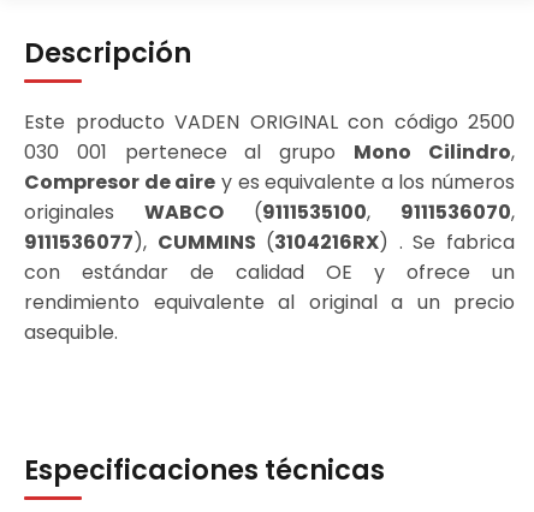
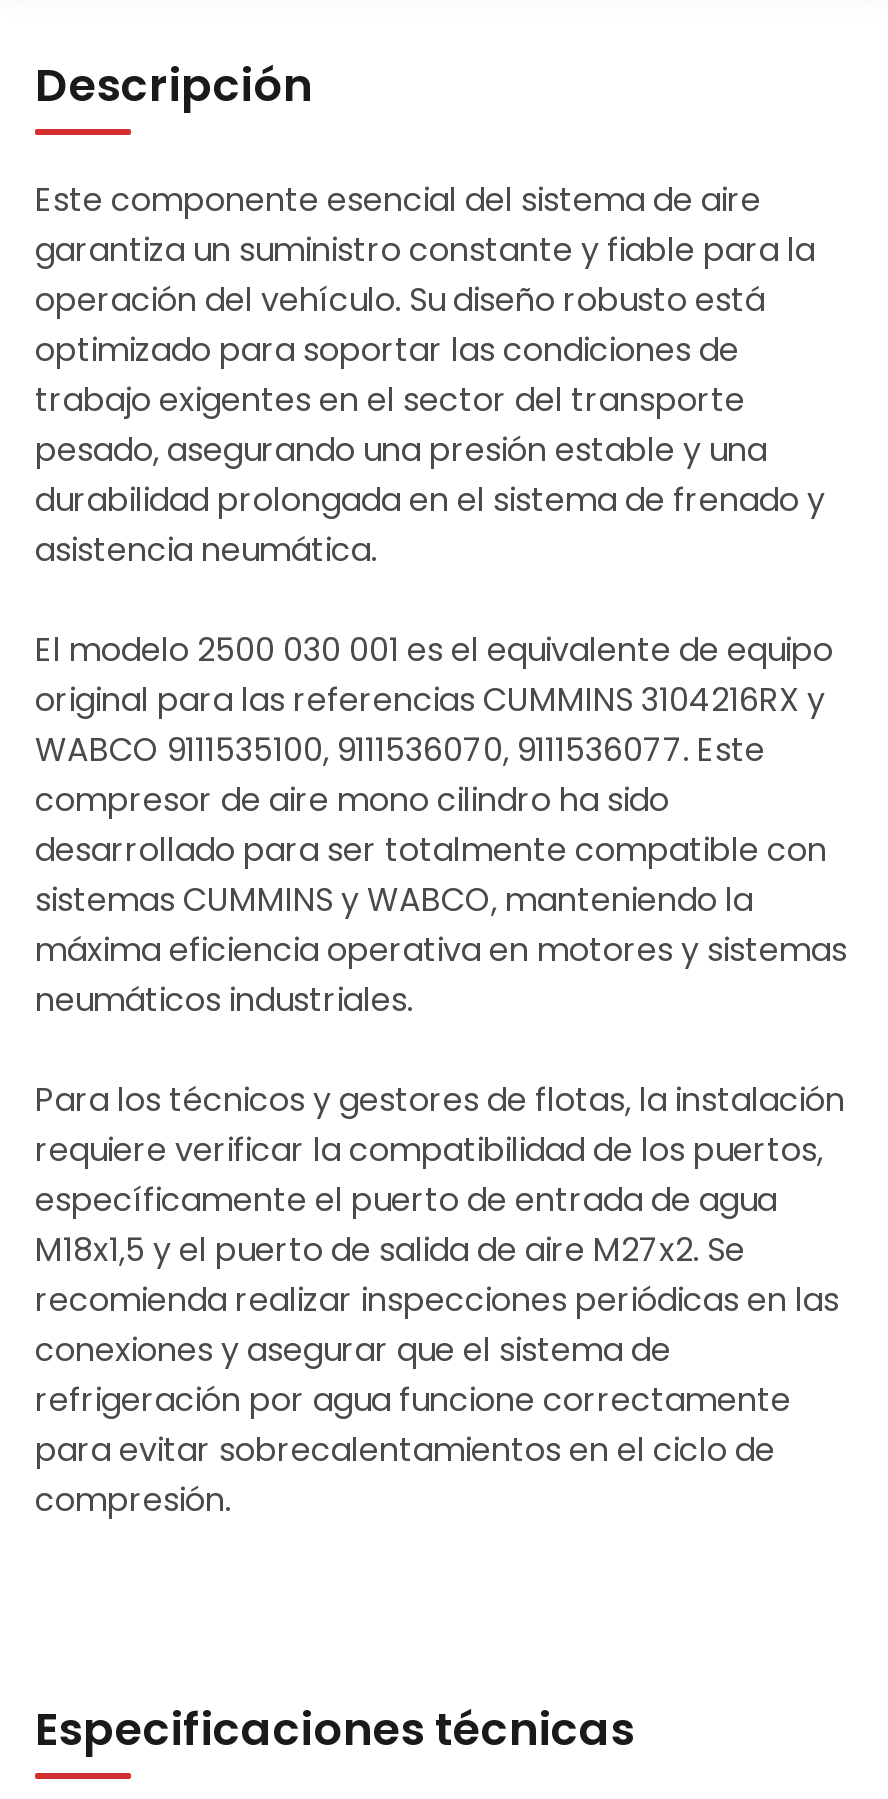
- Este producto VADEN ORIGINAL con código 2500
- 030 001 pertenece al grupo Mono Cilindro,
- Compresor de aire y es equivalente a los números
- originales WABCO (9111535100, 9111536070,
- 9111536077), CUMMINS (3104216RX) . Se fabrica
- con estándar de calidad OE y ofrece un
- rendimiento equivalente al original a un precio
- asequible.
+ Este componente esencial del sistema de aire
+ garantiza un suministro constante y fiable para la
+ operación del vehículo. Su diseño robusto está
+ optimizado para soportar las condiciones de
+ trabajo exigentes en el sector del transporte
+ pesado, asegurando una presión estable y una
+ durabilidad prolongada en el sistema de frenado y
+ asistencia neumática.
+ El modelo 2500 030 001 es el equivalente de equipo
+ original para las referencias CUMMINS 3104216RX y
+ WABCO 9111535100, 9111536070, 9111536077. Este
+ compresor de aire mono cilindro ha sido
+ desarrollado para ser totalmente compatible con
+ sistemas CUMMINS y WABCO, manteniendo la
+ máxima eficiencia operativa en motores y sistemas
+ neumáticos industriales.
+ Para los técnicos y gestores de flotas, la instalación
+ requiere verificar la compatibilidad de los puertos,
+ específicamente el puerto de entrada de agua
+ M18x1,5 y el puerto de salida de aire M27x2. Se
+ recomienda realizar inspecciones periódicas en las
+ conexiones y asegurar que el sistema de
+ refrigeración por agua funcione correctamente
+ para evitar sobrecalentamientos en el ciclo de
+ compresión.
